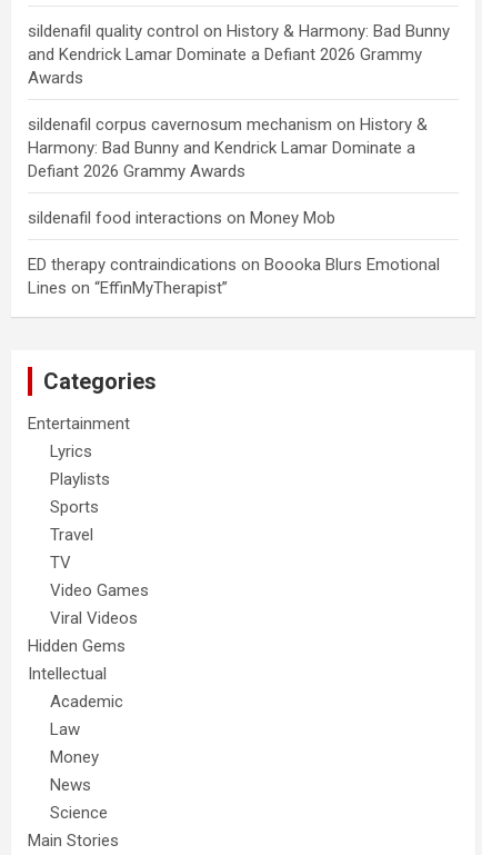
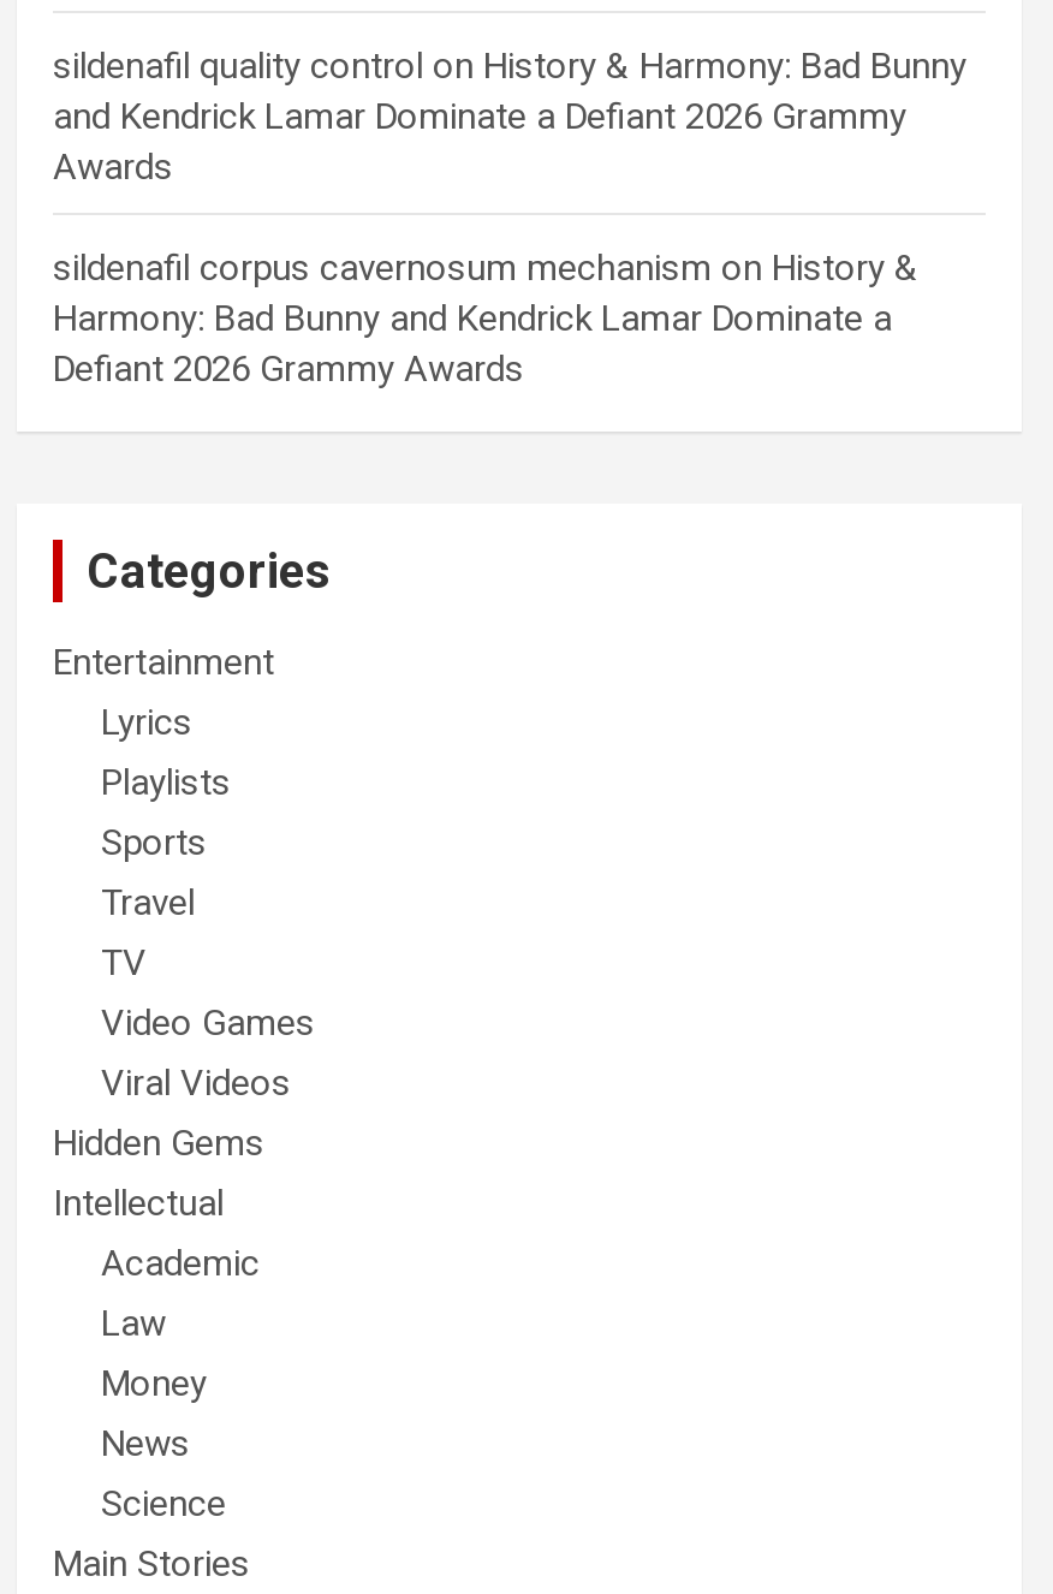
- sildenafil food interactions on Money Mob
- ED therapy contraindications on Boooka Blurs Emotional
- Lines on “EffinMyTherapist”
